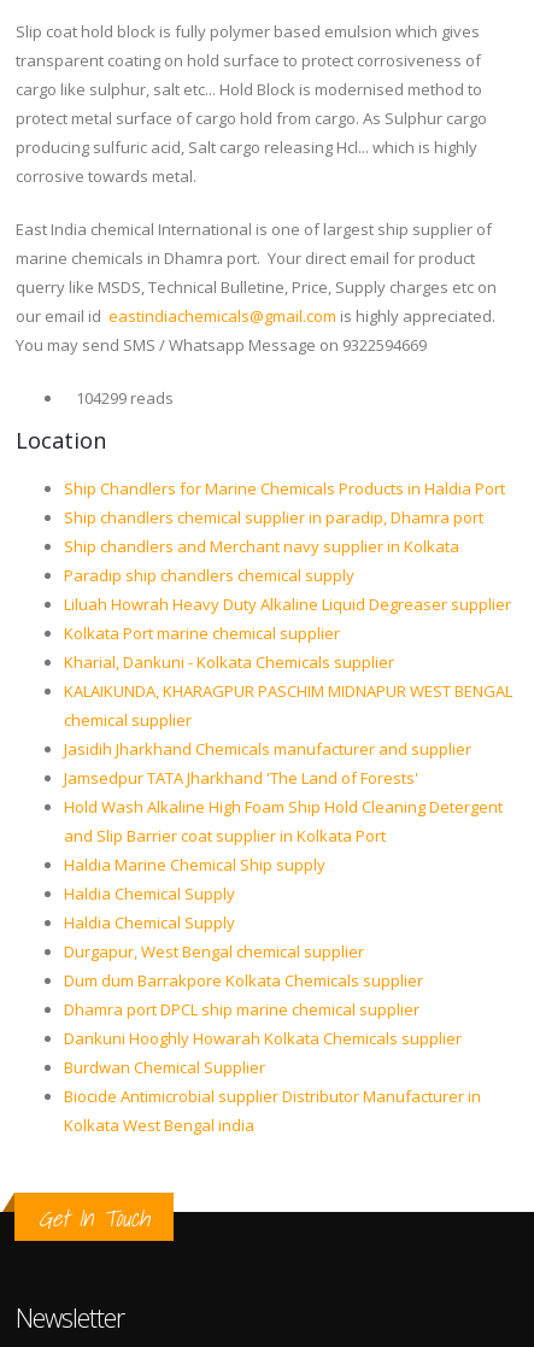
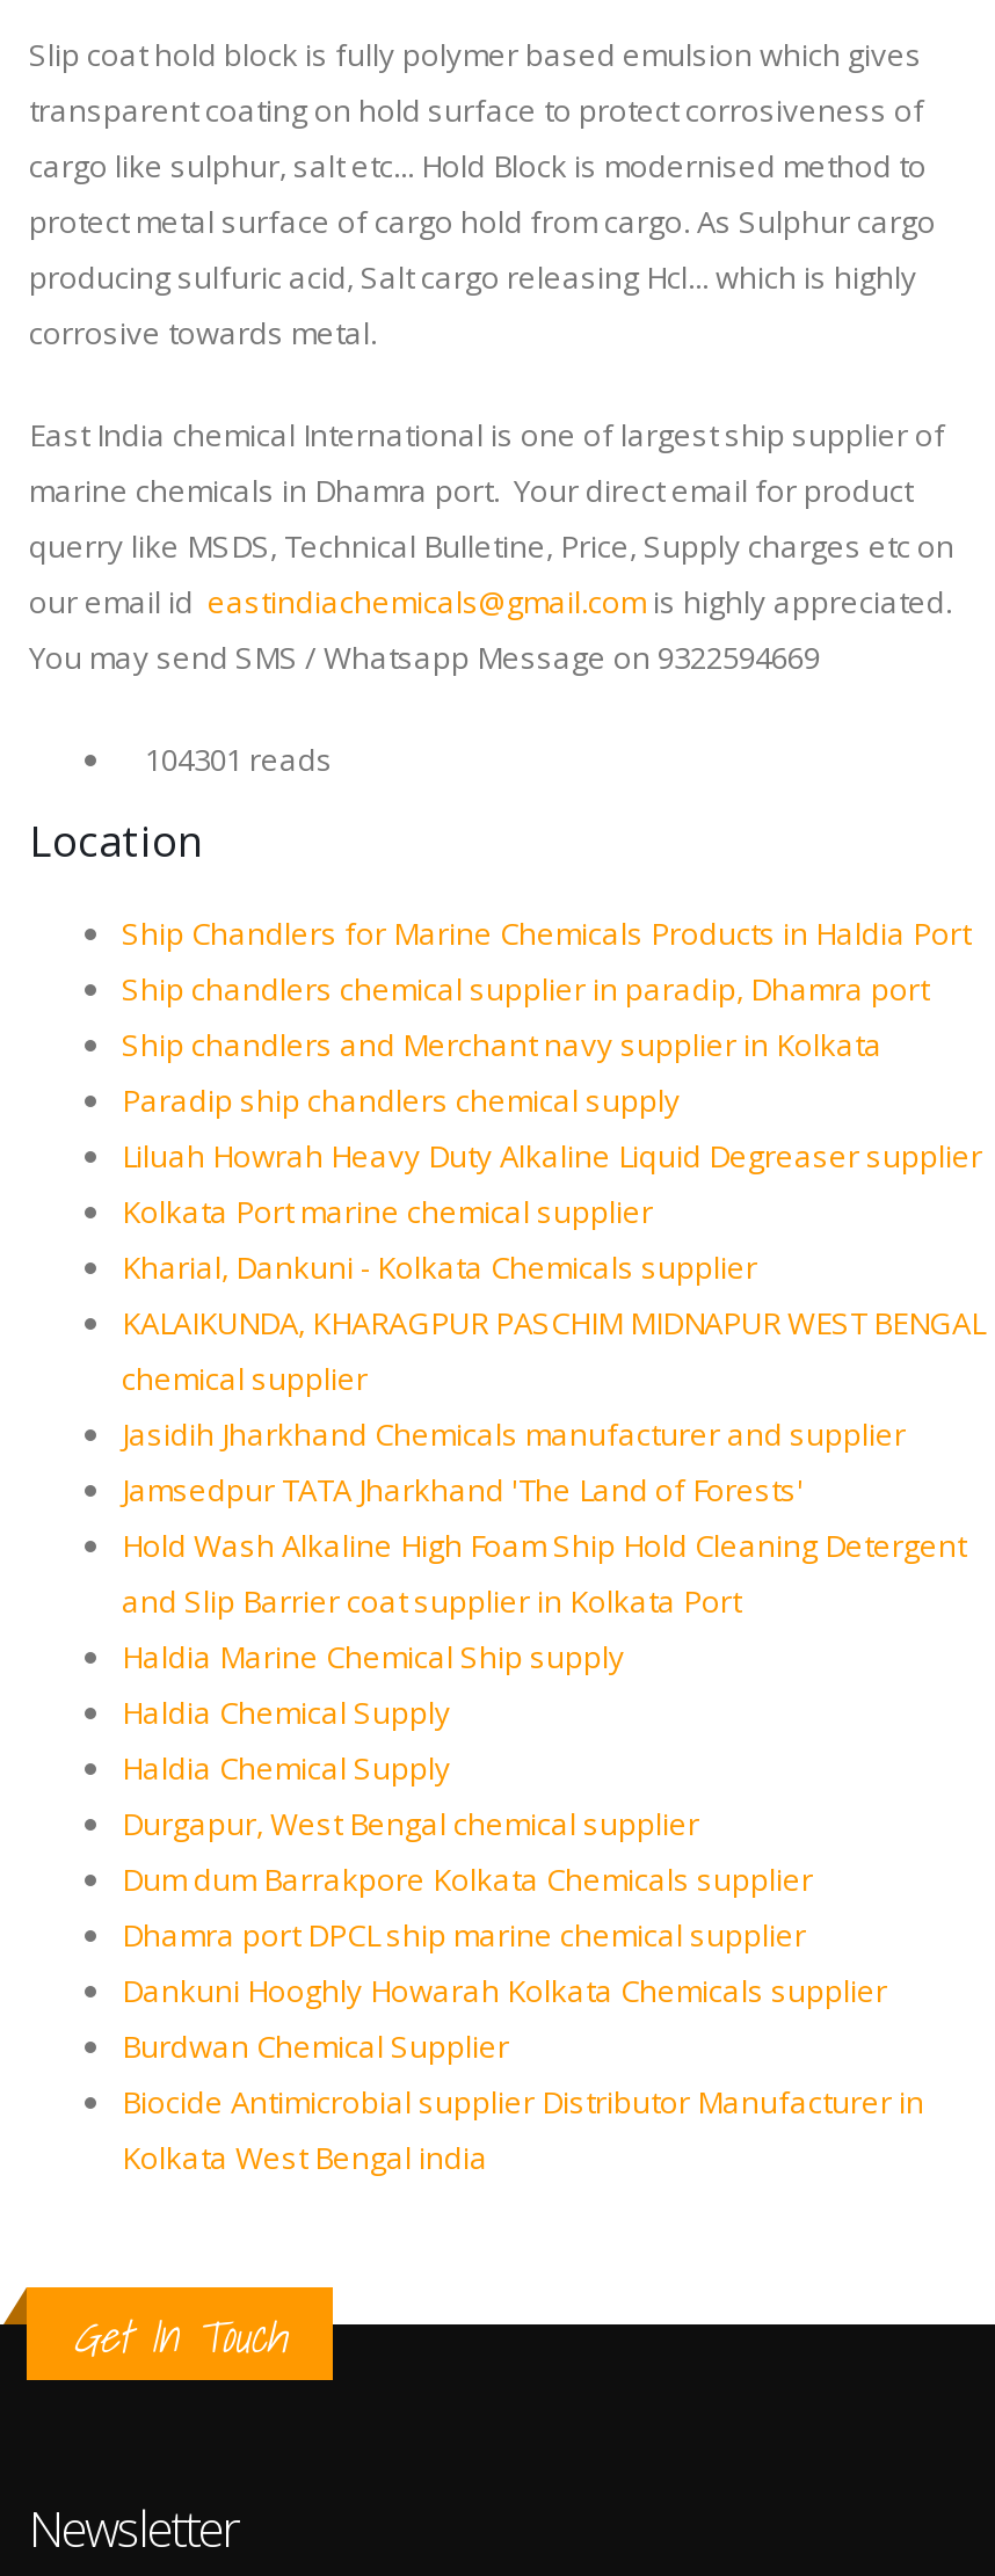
- 104299 reads
+ 104301 reads
